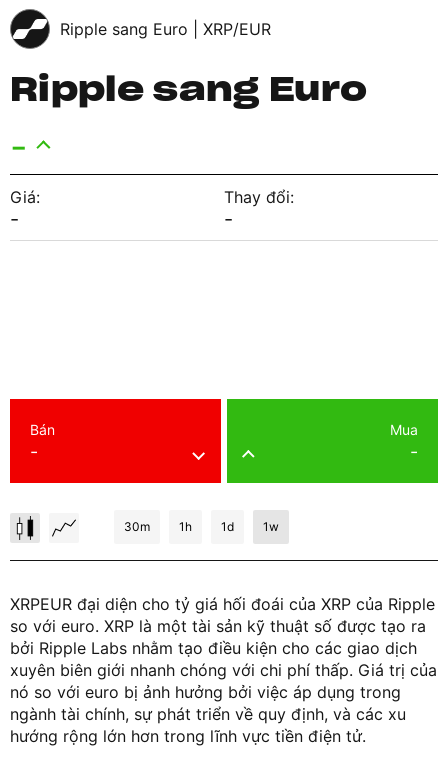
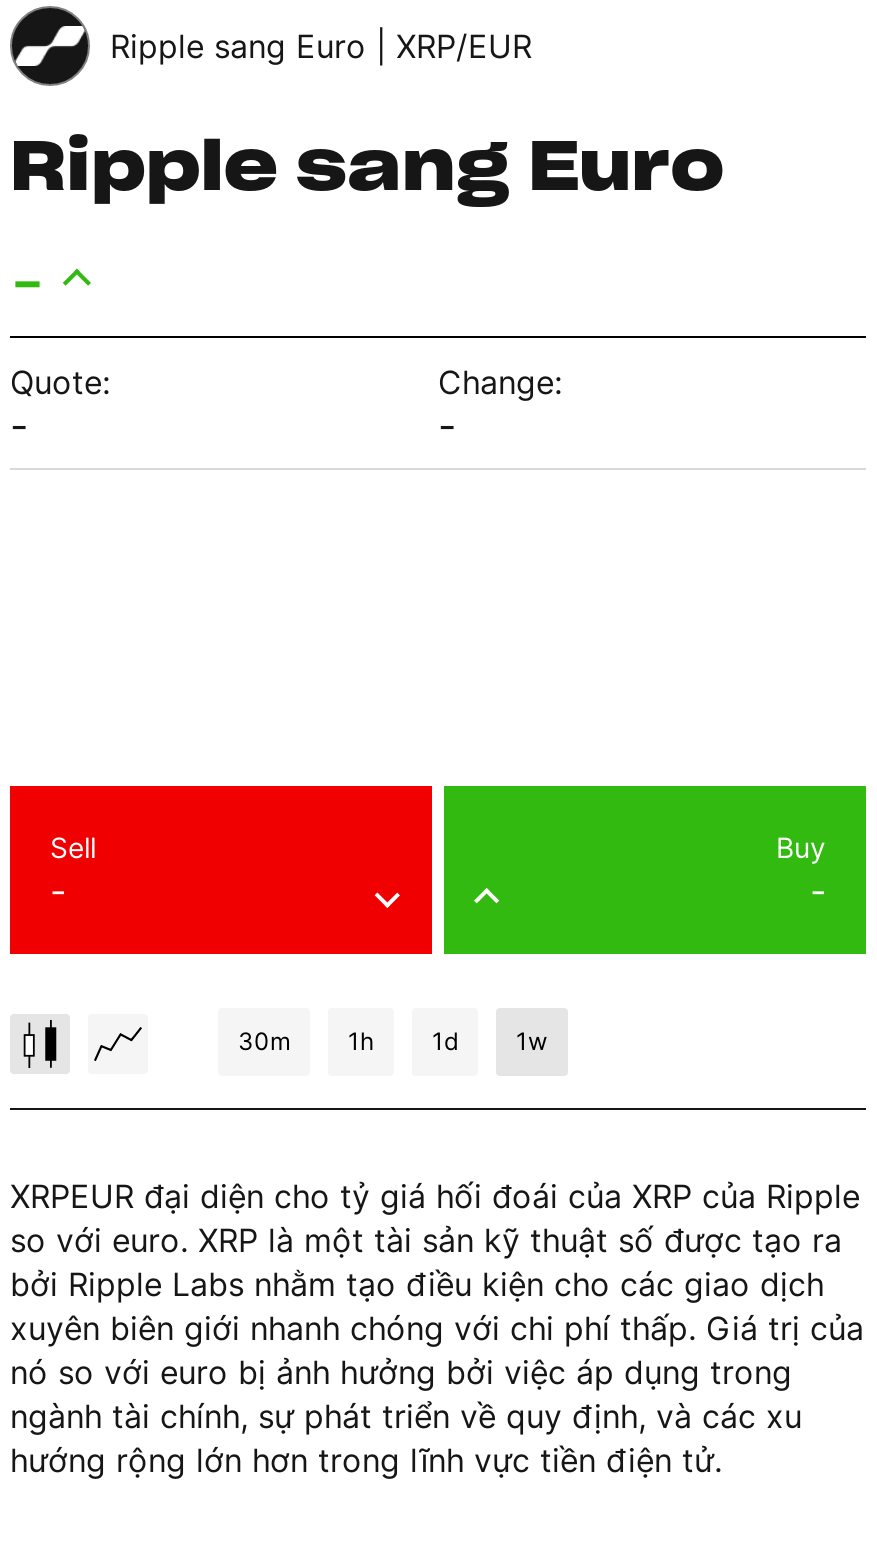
- Giá:
+ Quote:

- Thay đổi:
+ Change:

- Bán
+ Sell

- Mua
+ Buy
